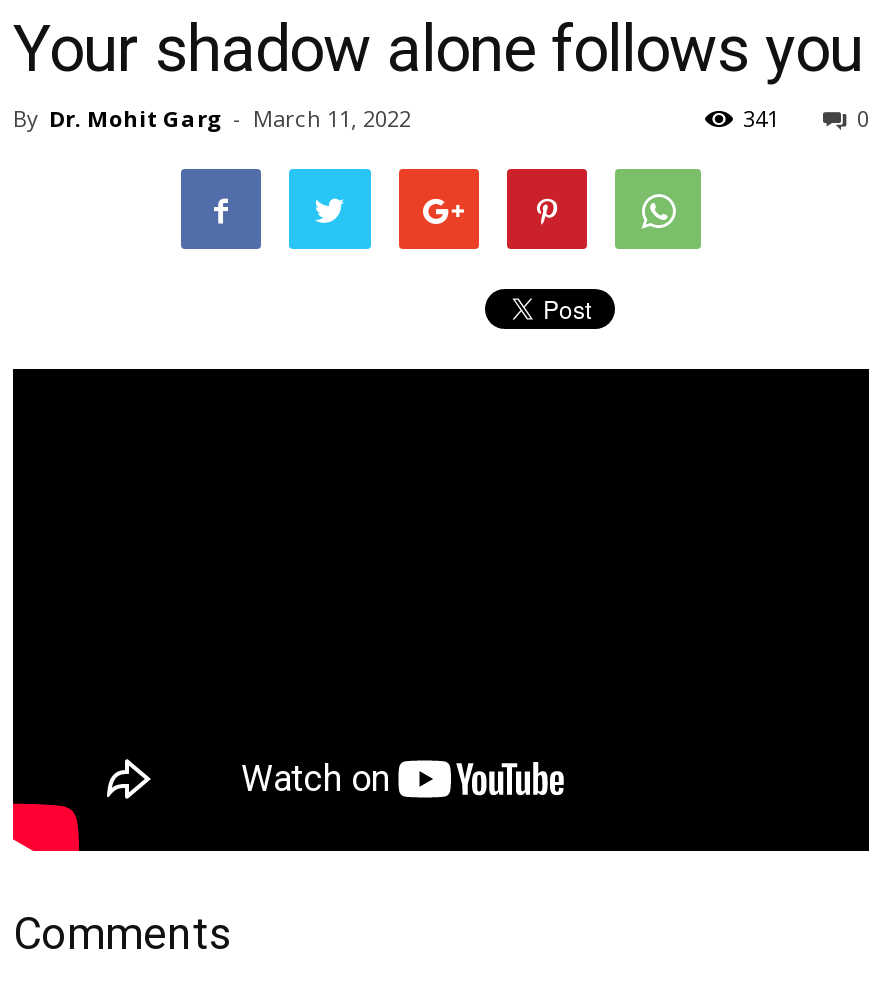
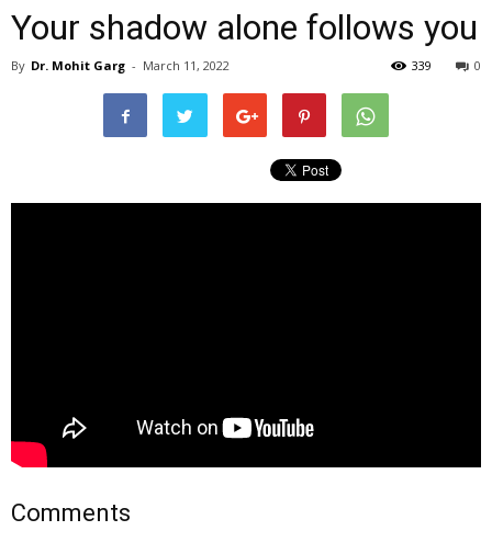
- 341
+ 339
